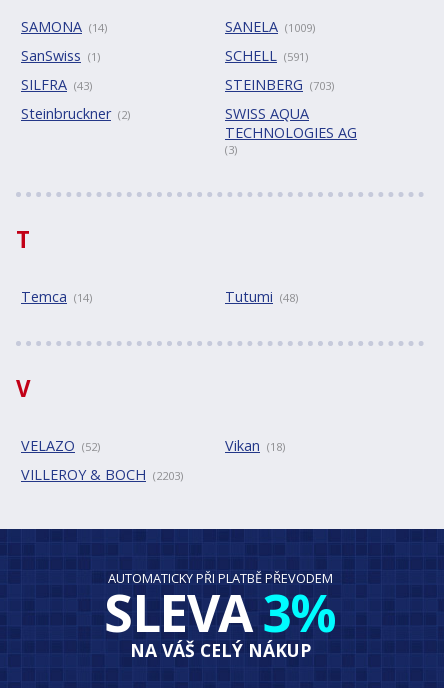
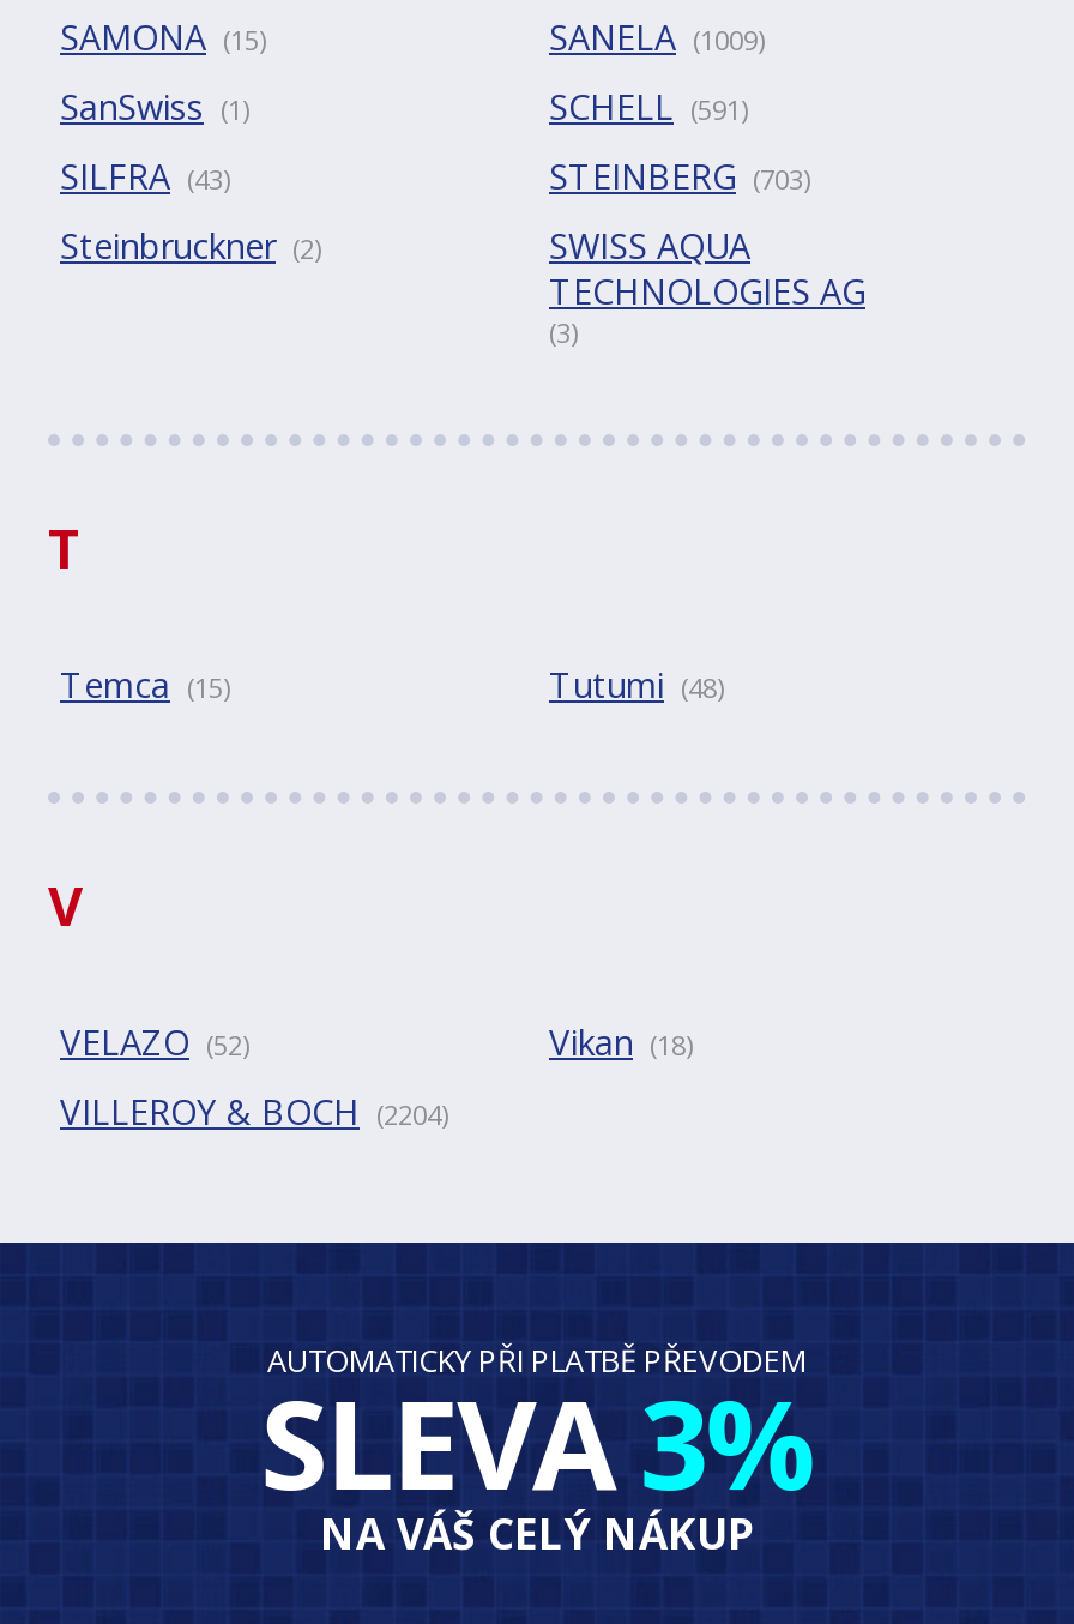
- SAMONA (14)
+ SAMONA (15)

- Temca (14)
+ Temca (15)

- VILLEROY & BOCH (2203)
+ VILLEROY & BOCH (2204)
